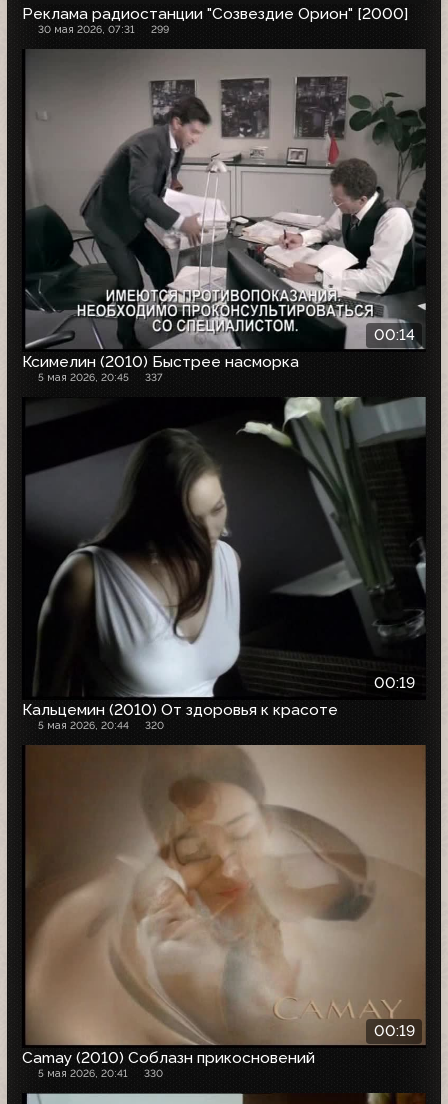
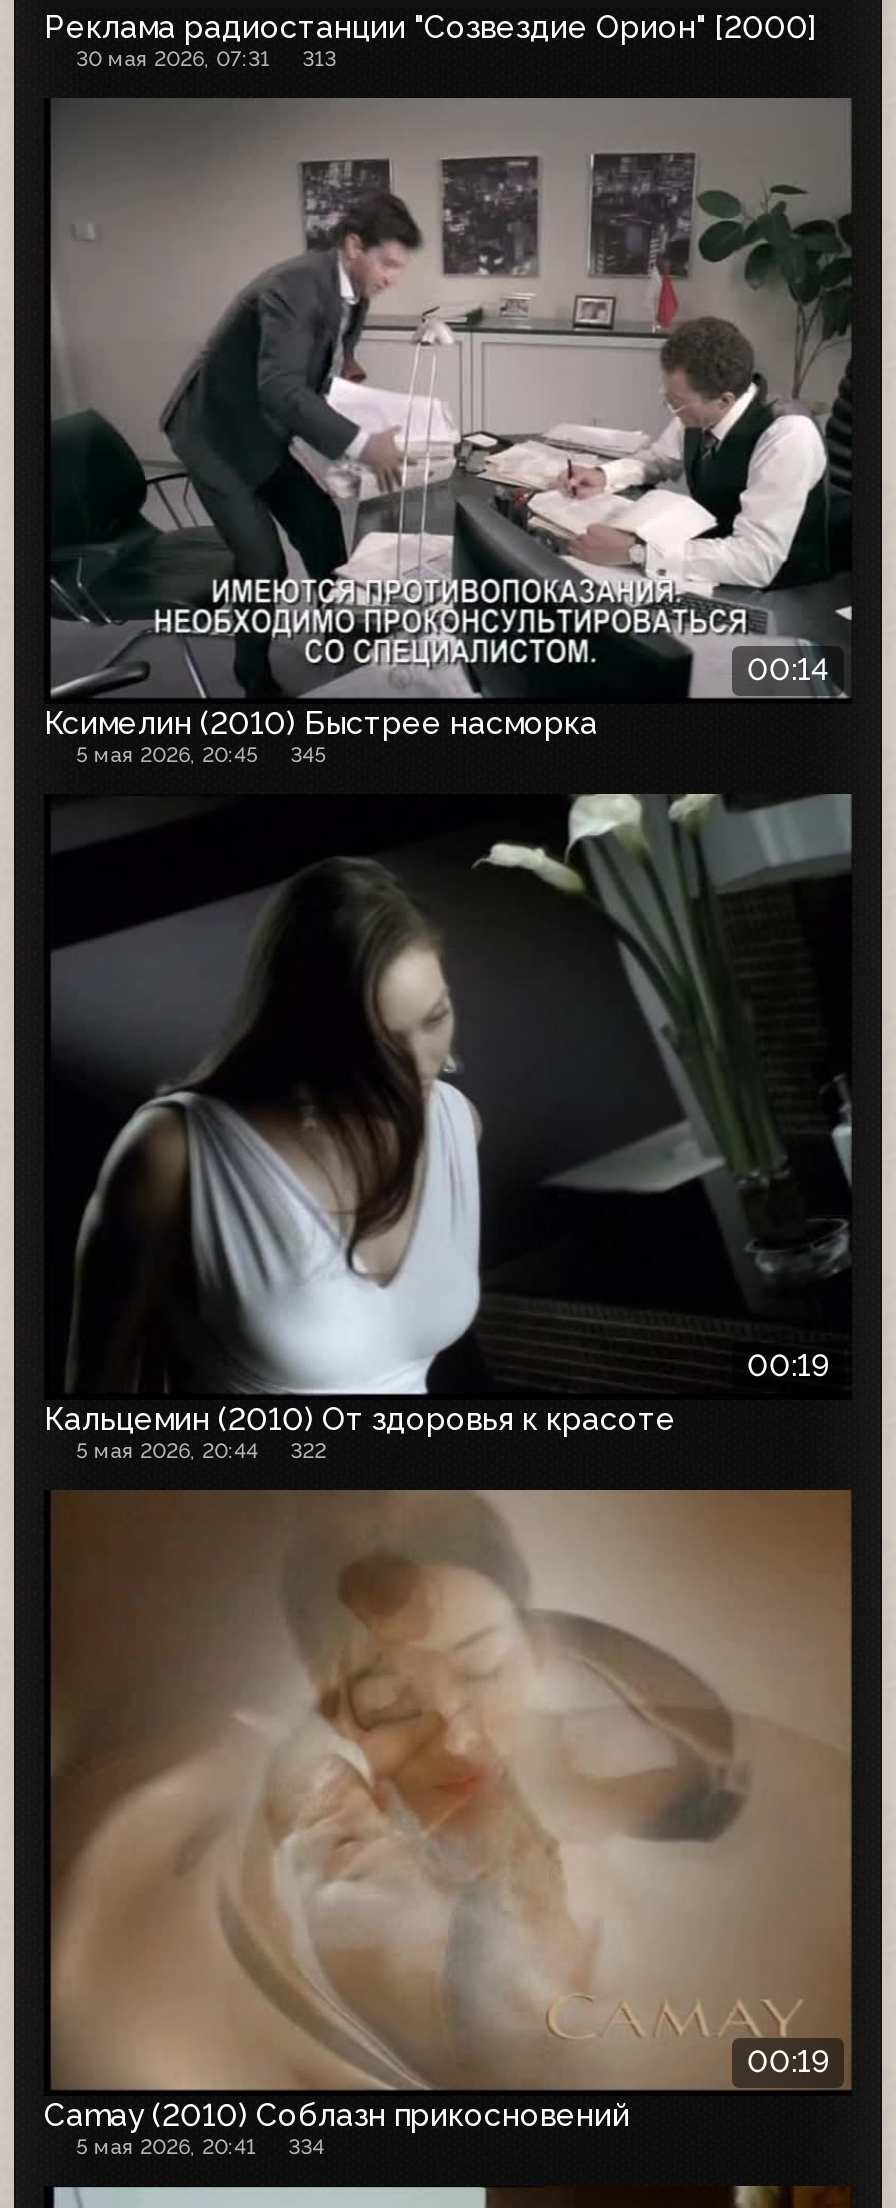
- 30 мая 2026, 07:31 299
+ 30 мая 2026, 07:31 313

- 5 мая 2026, 20:45 337
+ 5 мая 2026, 20:45 345

- 5 мая 2026, 20:44 320
+ 5 мая 2026, 20:44 322

- 5 мая 2026, 20:41 330
+ 5 мая 2026, 20:41 334
